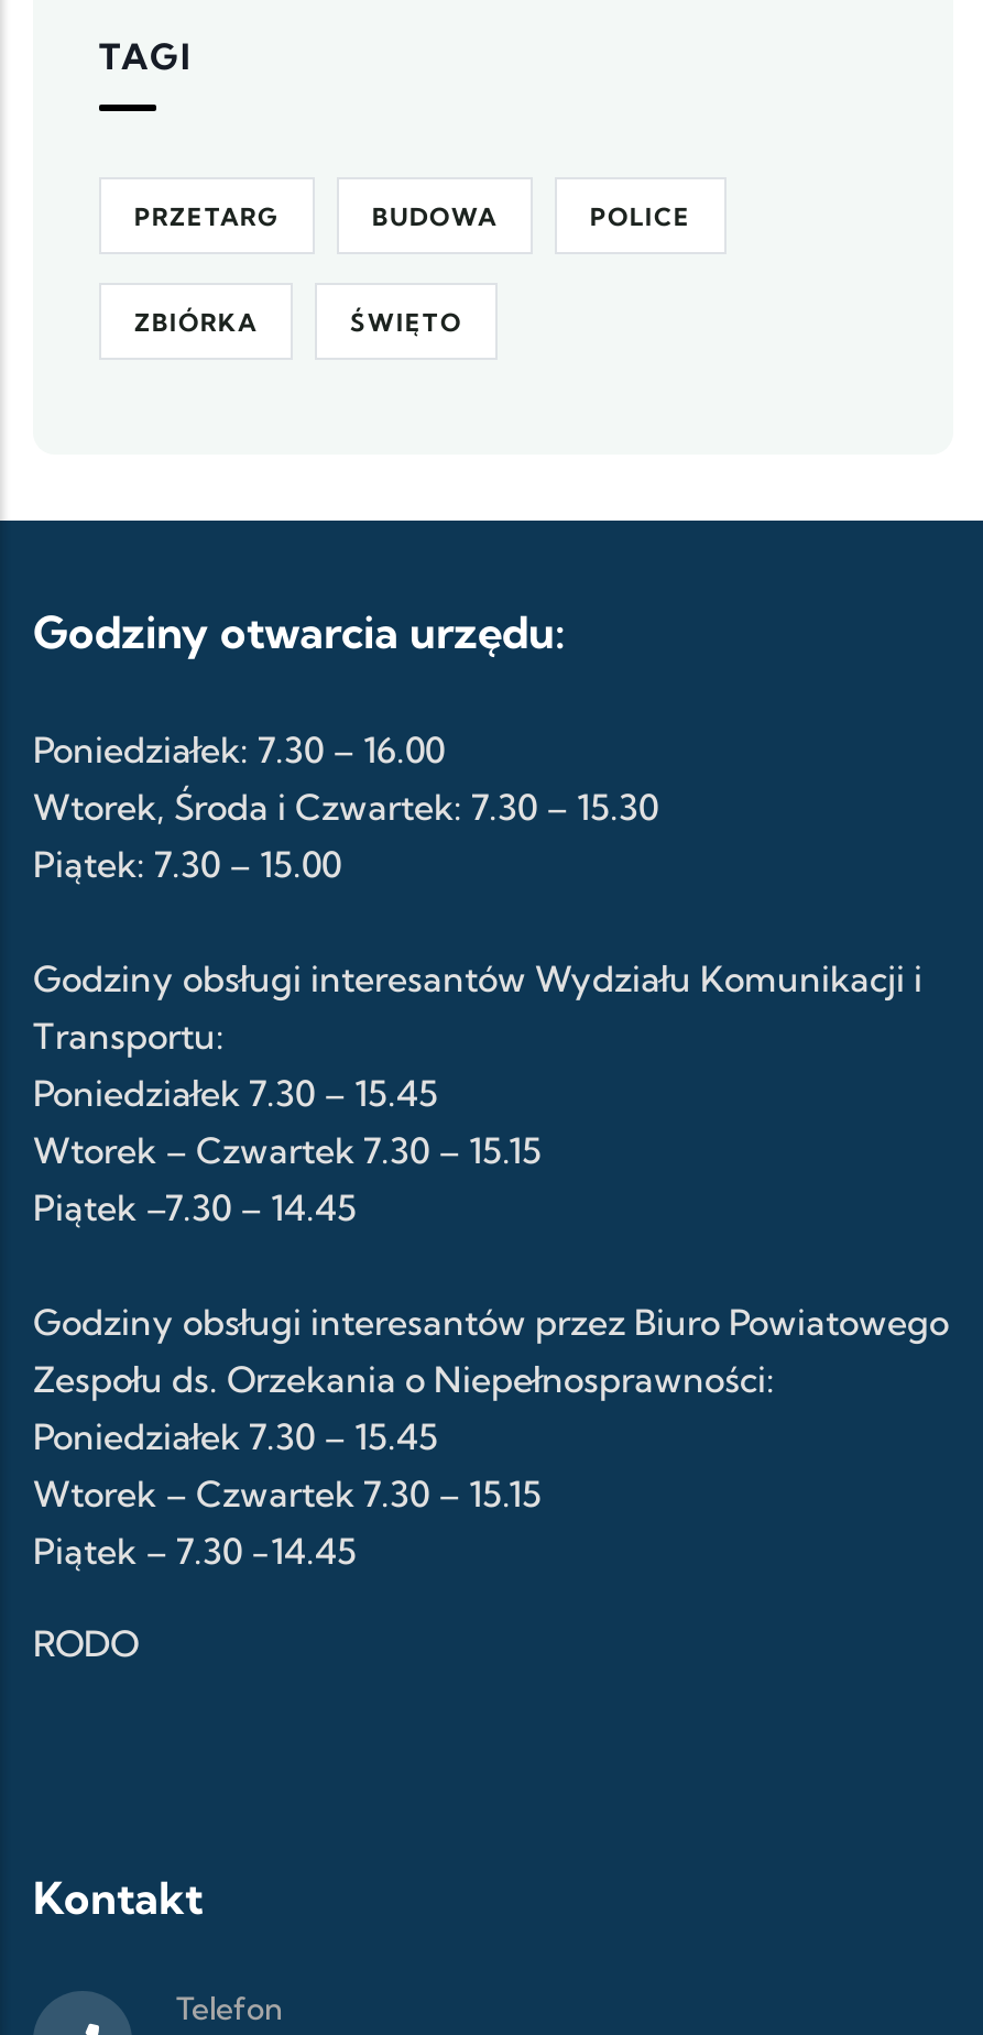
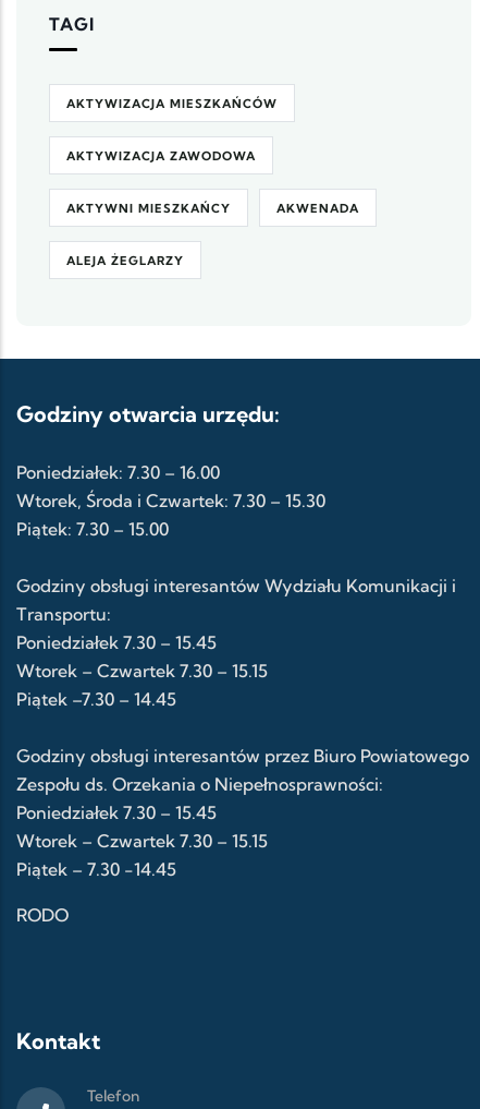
- PRZETARG
- BUDOWA
- POLICE
- ZBIÓRKA
- ŚWIĘTO
+ AKTYWIZACJA MIESZKAŃCÓW
+ AKTYWIZACJA ZAWODOWA
+ AKTYWNI MIESZKAŃCY
+ AKWENADA
+ ALEJA ŻEGLARZY
